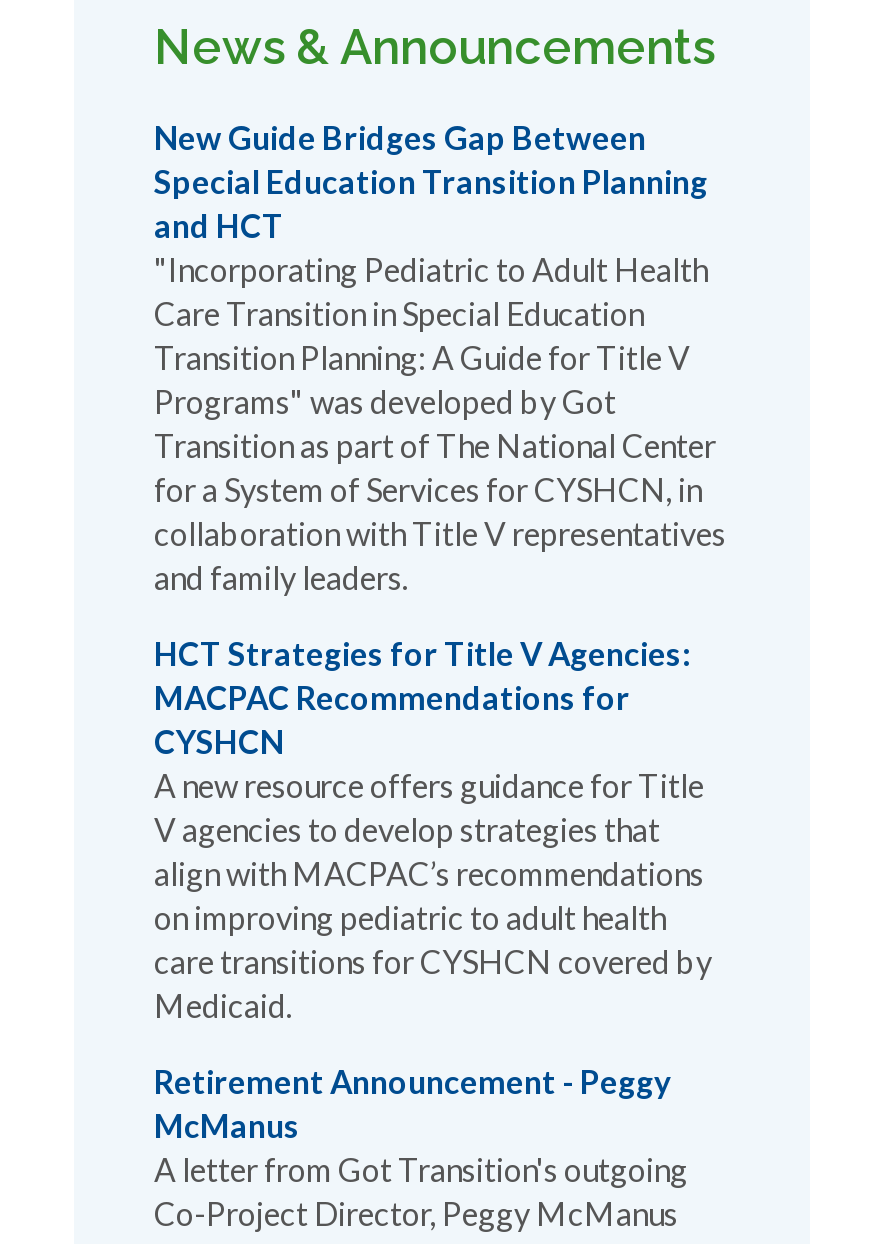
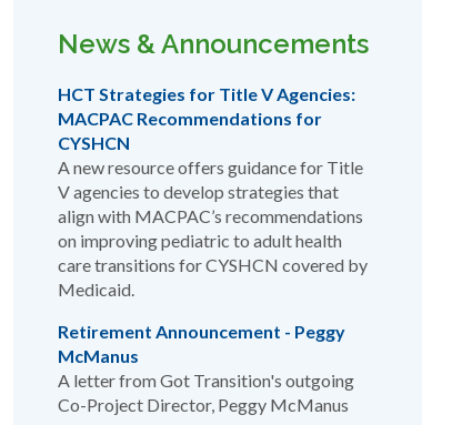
- New Guide Bridges Gap Between
- Special Education Transition Planning
- and HCT
- "Incorporating Pediatric to Adult Health
- Care Transition in Special Education
- Transition Planning: A Guide for Title V
- Programs" was developed by Got
- Transition as part of The National Center
- for a System of Services for CYSHCN, in
- collaboration with Title V representatives
- and family leaders.
